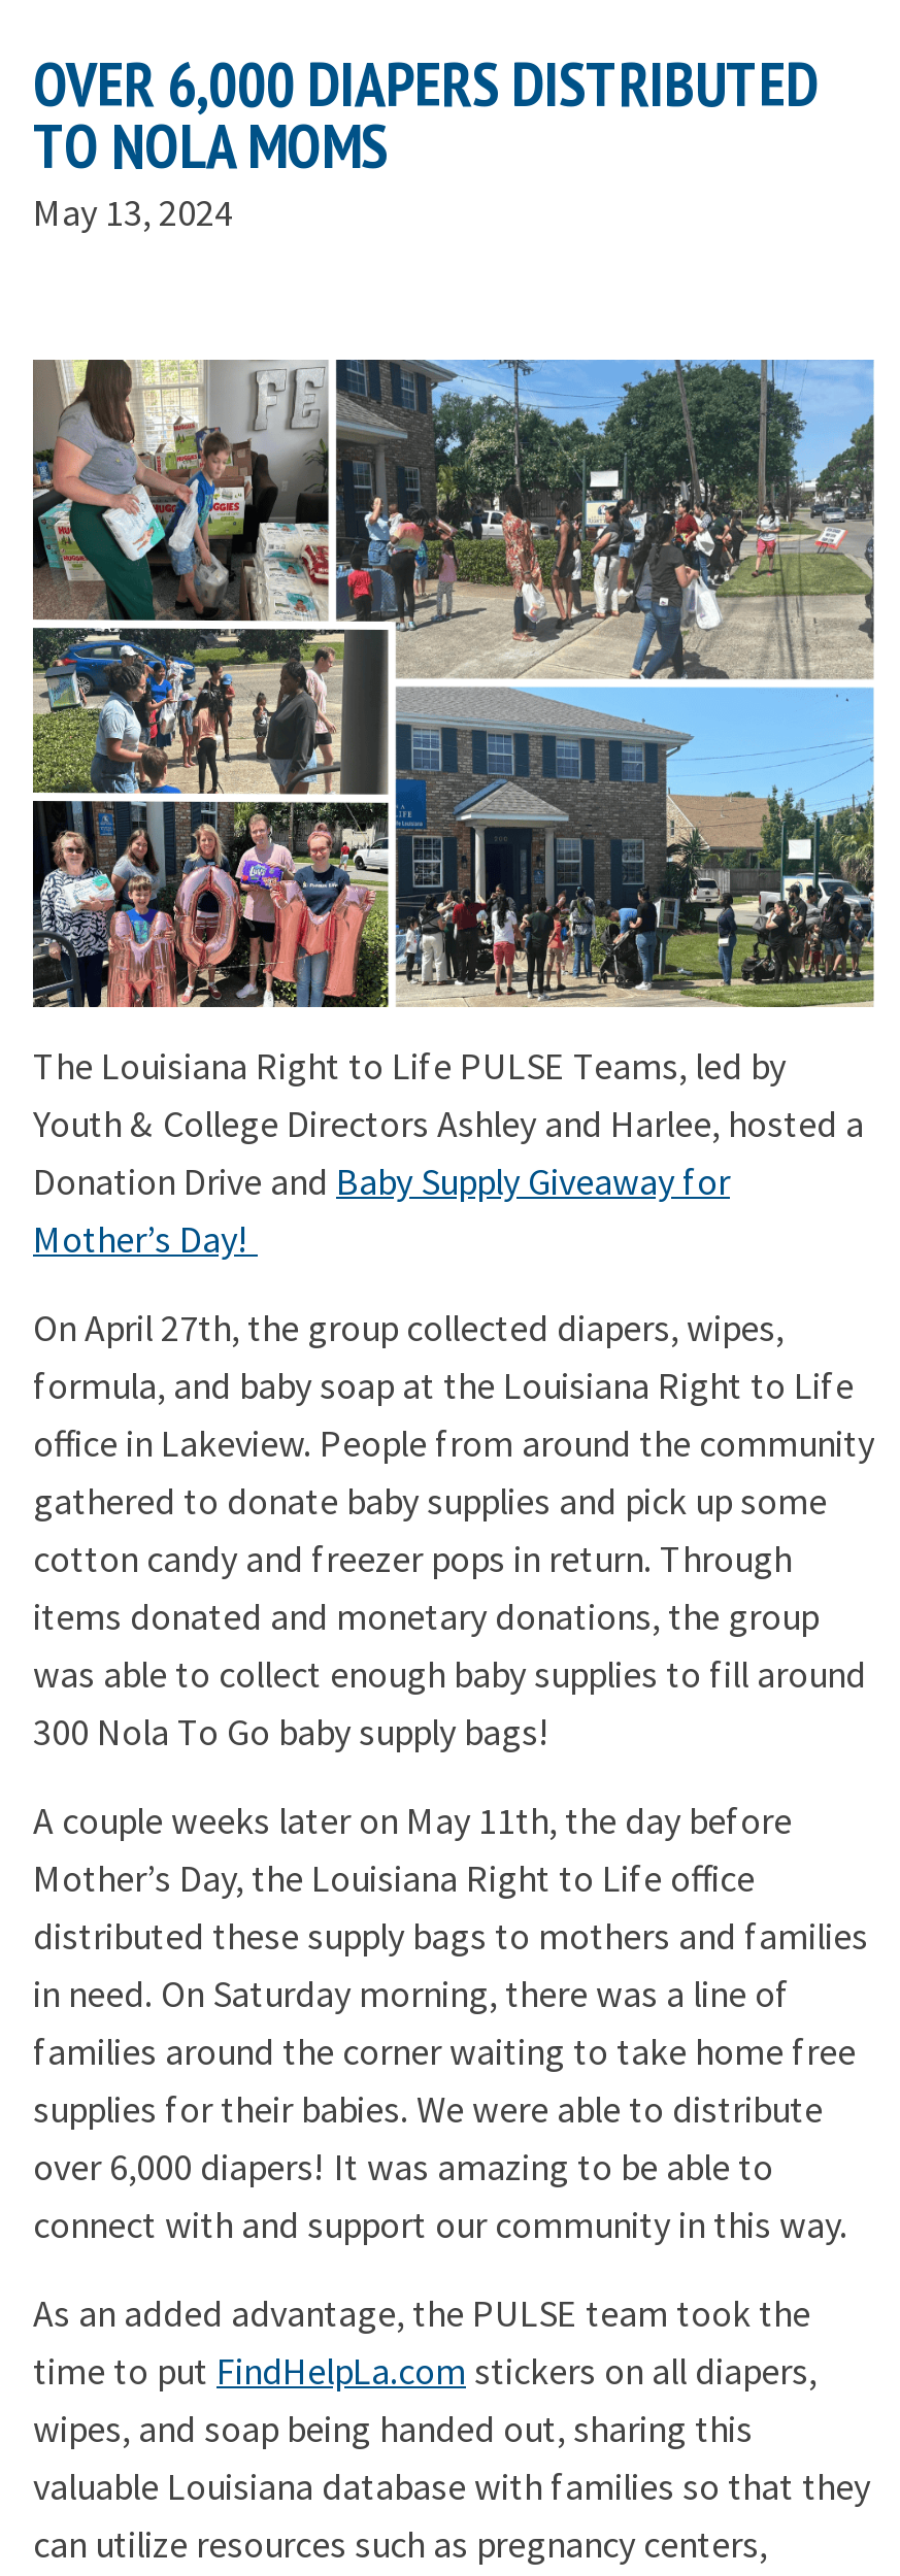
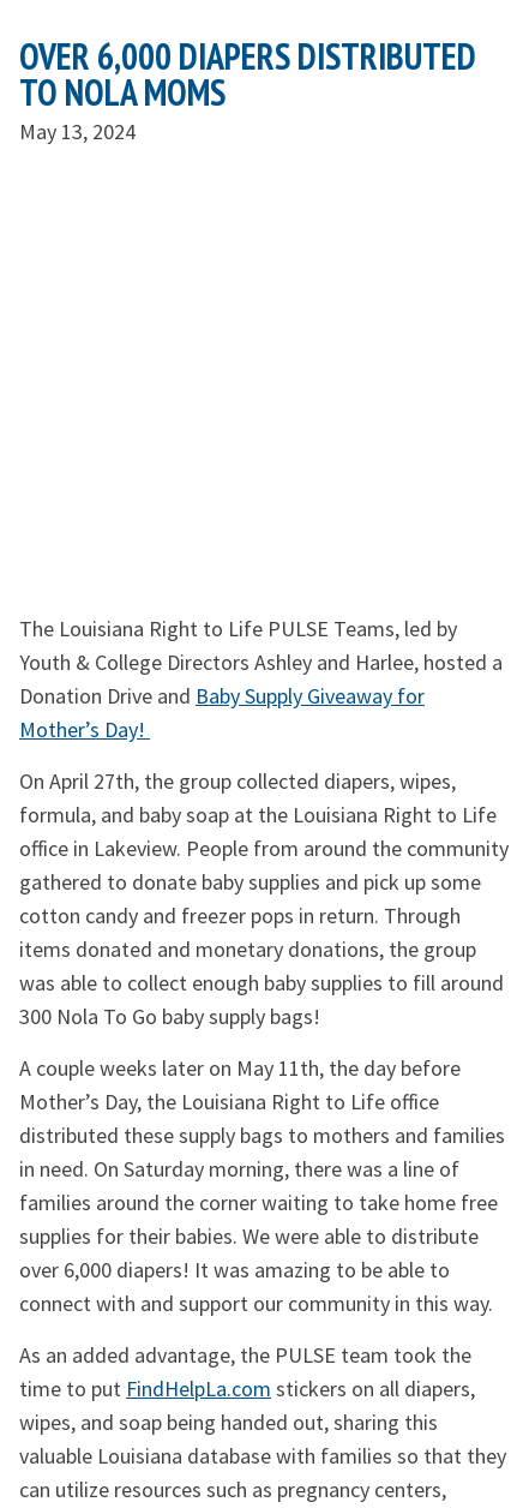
- [image]
